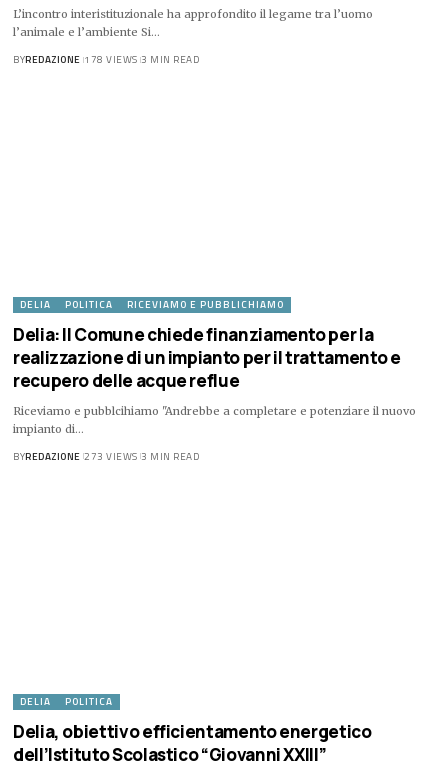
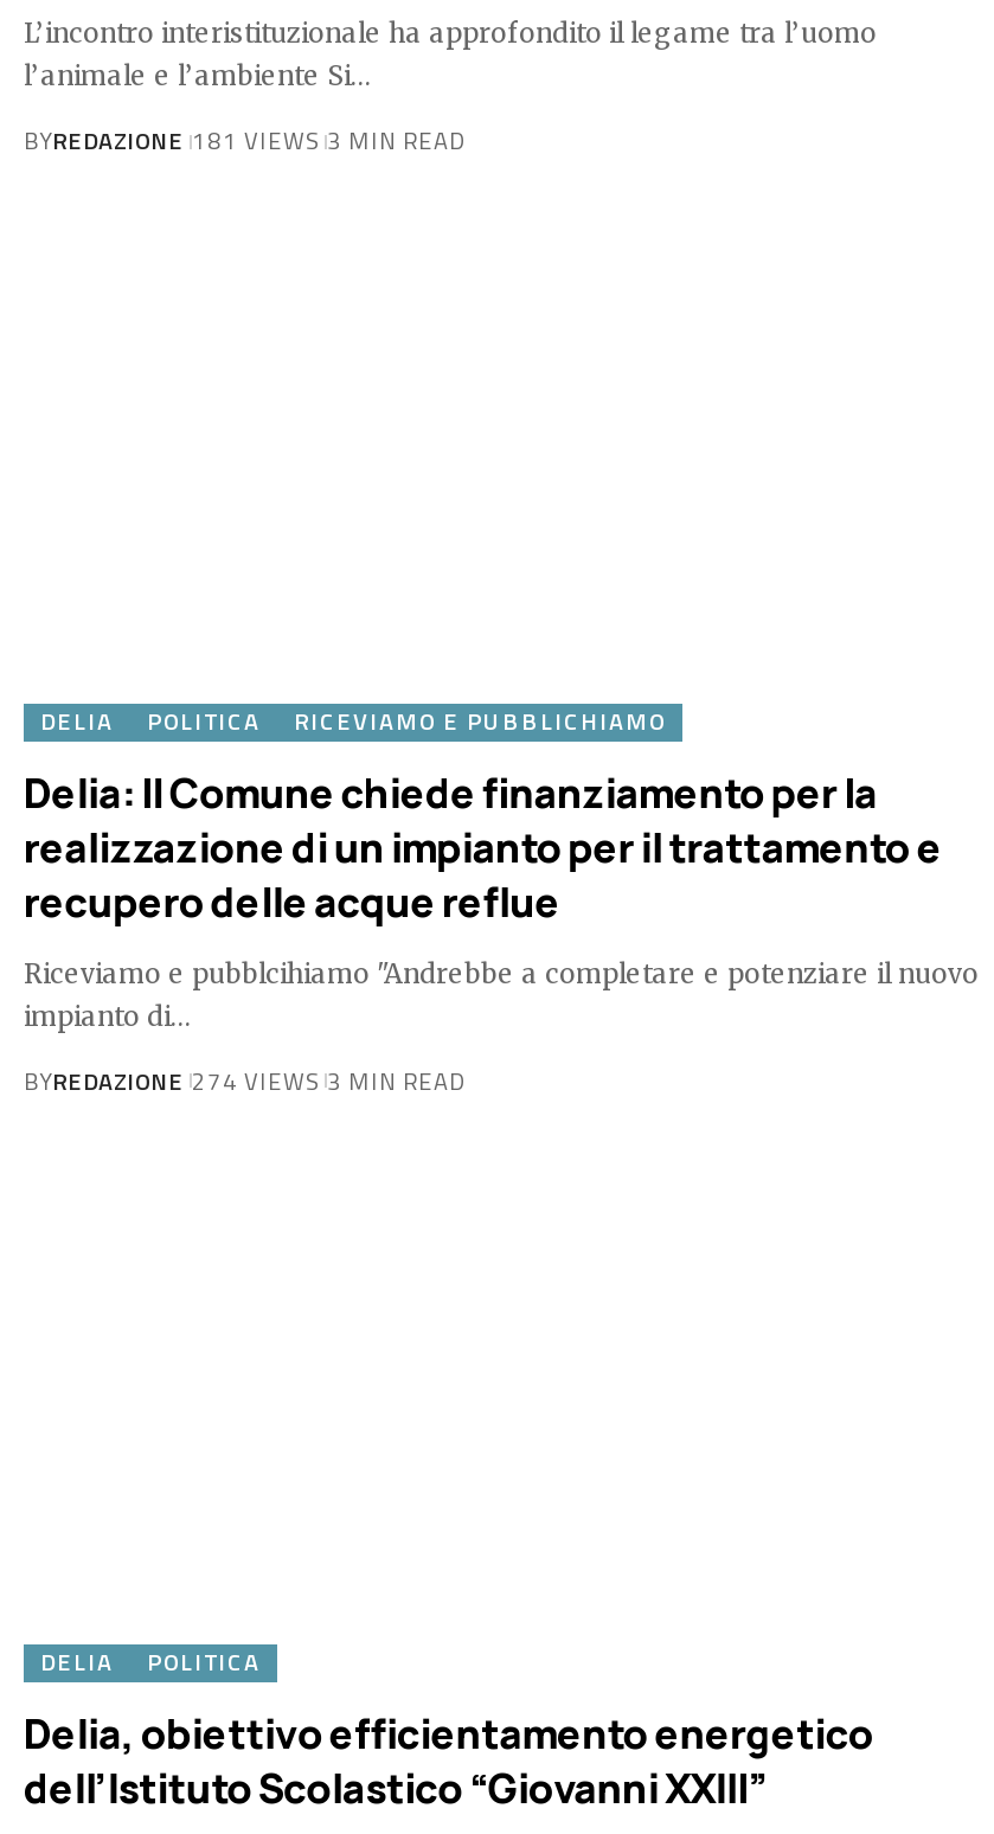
- BYREDAZIONE 178 VIEWS 3 MIN READ
+ BYREDAZIONE 181 VIEWS 3 MIN READ

- BYREDAZIONE 273 VIEWS 3 MIN READ
+ BYREDAZIONE 274 VIEWS 3 MIN READ
